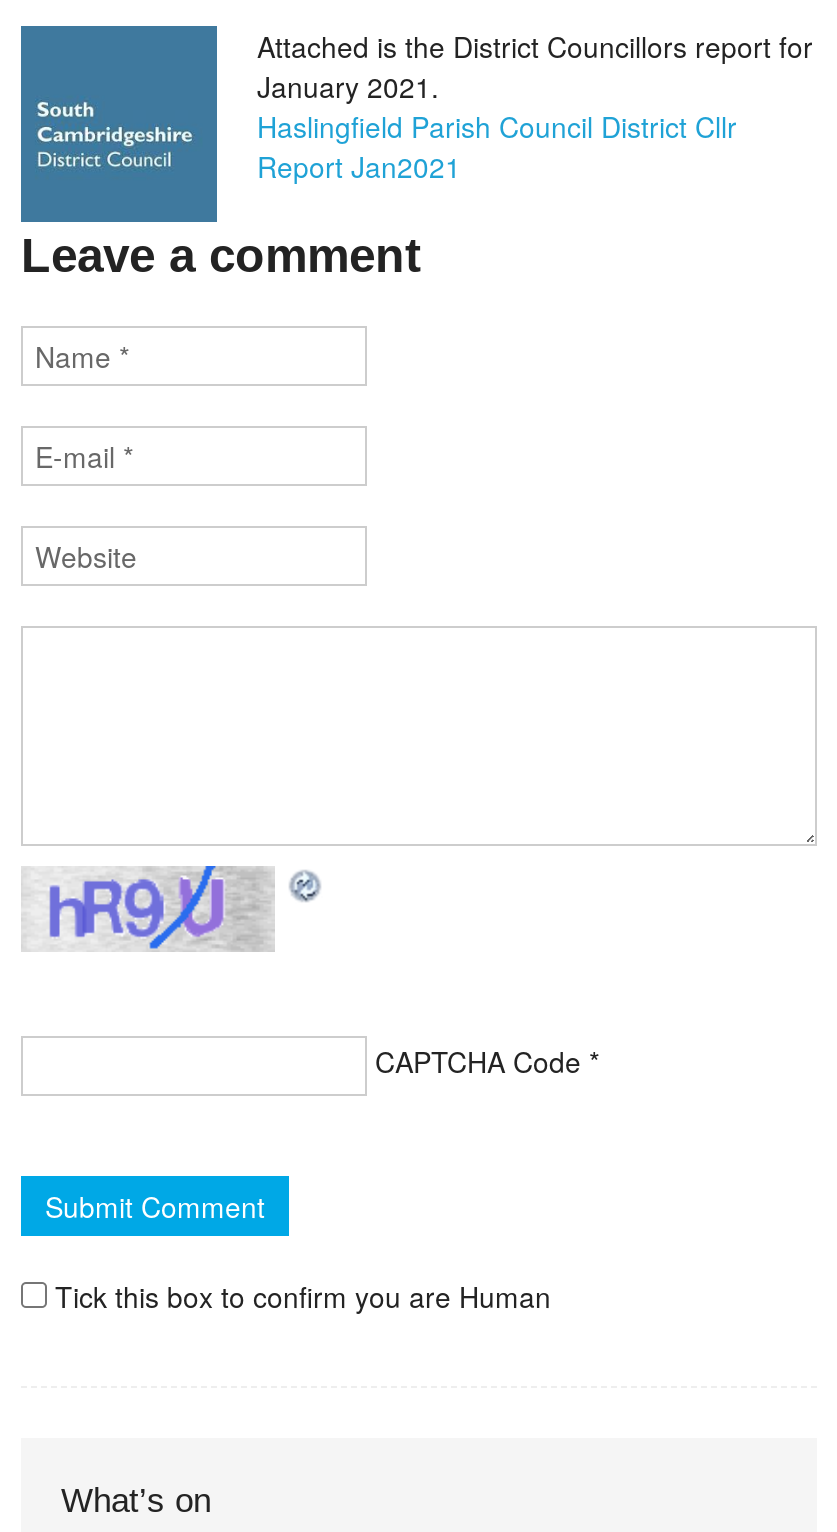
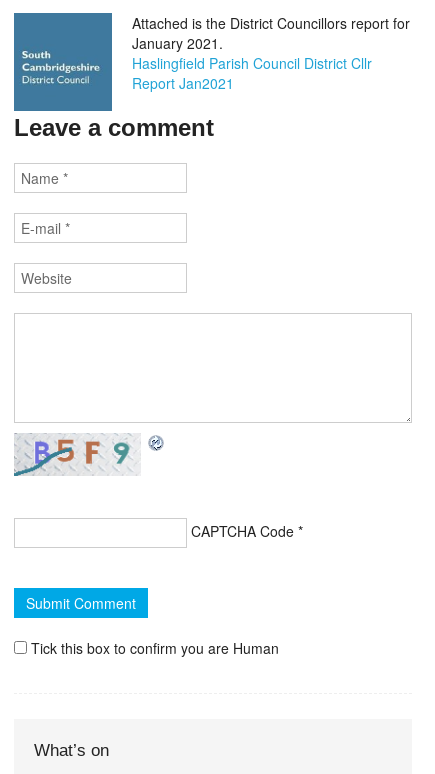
- [image]
+ [image]
